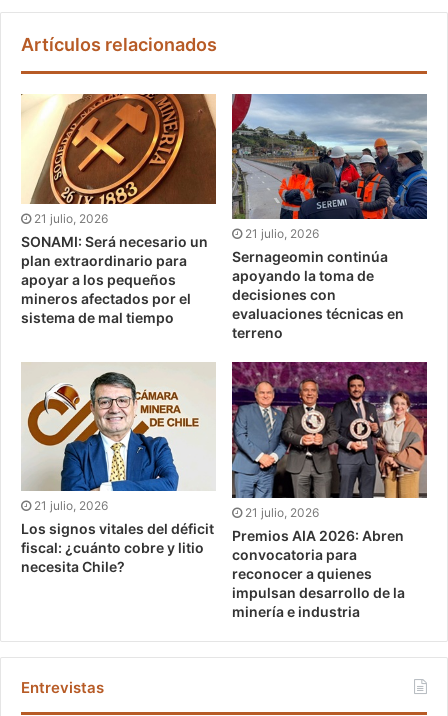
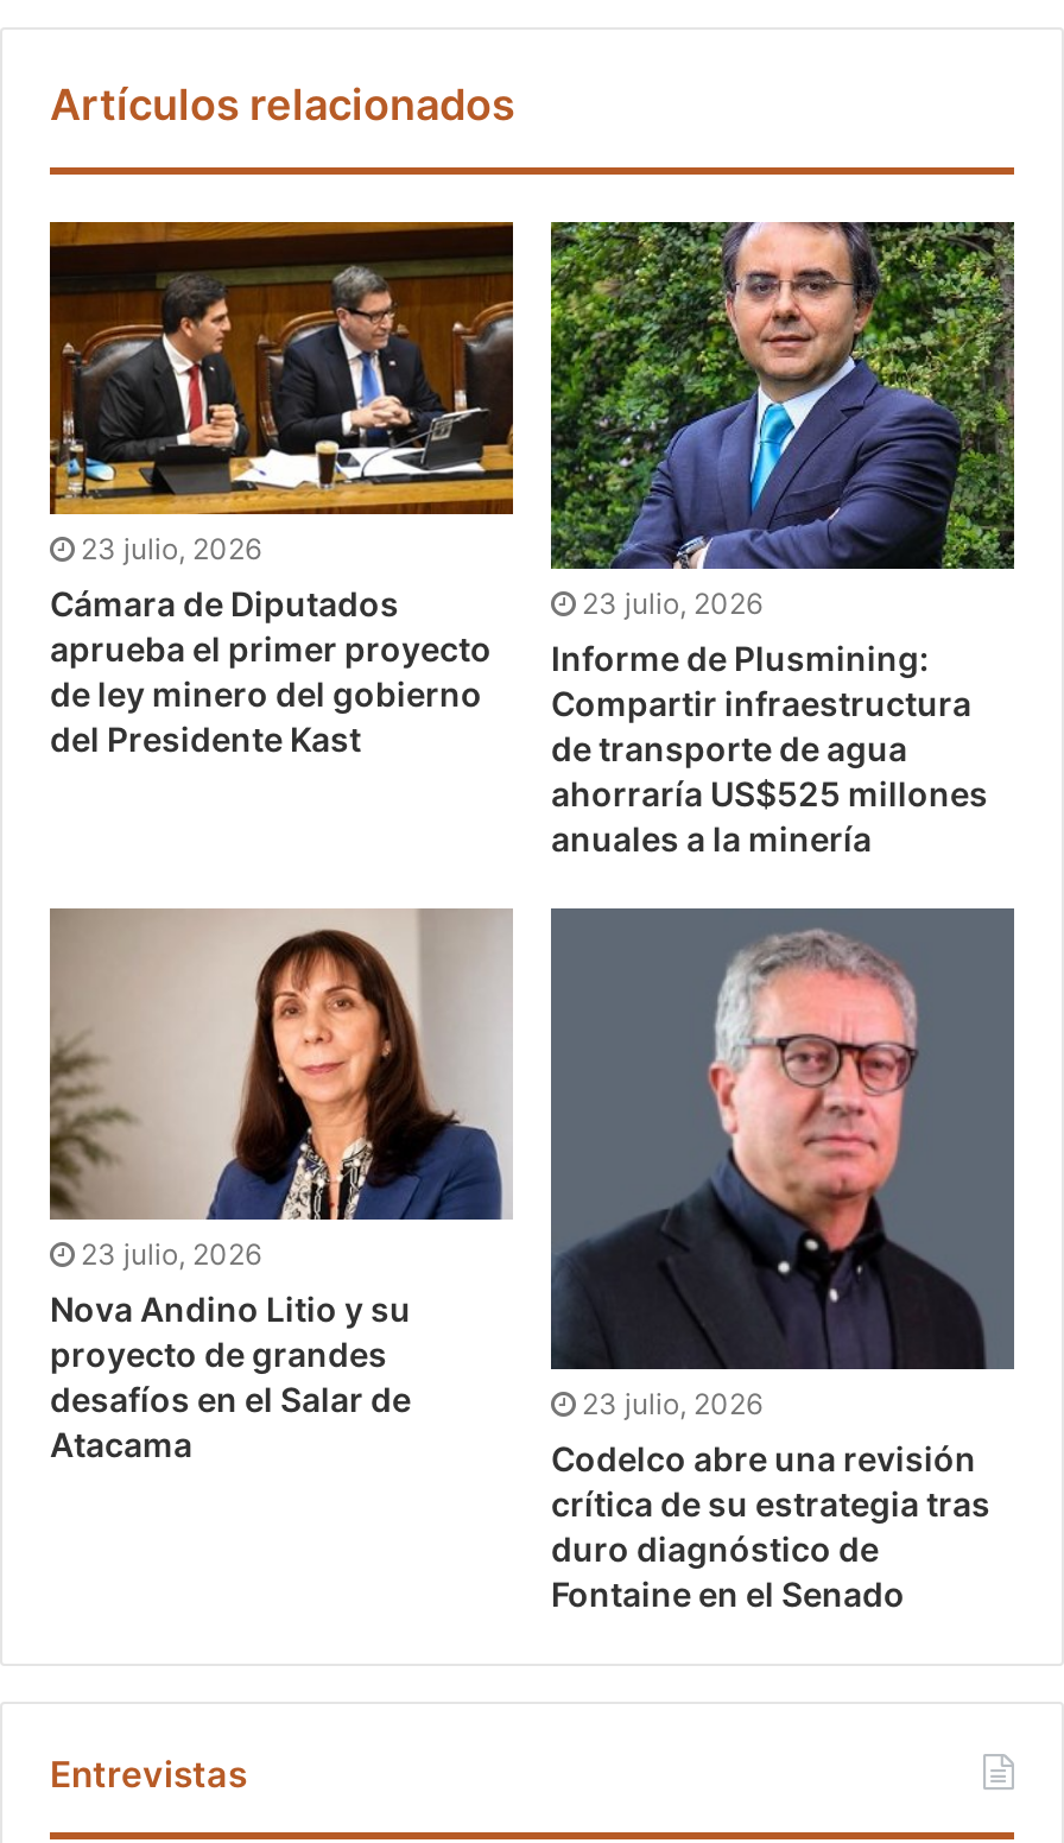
- [image]
- 21 julio, 2026
- SONAMI: Será necesario un
- plan extraordinario para
- apoyar a los pequeños
- mineros afectados por el
- sistema de mal tiempo
+ [image]
+ 23 julio, 2026
+ Cámara de Diputados
+ aprueba el primer proyecto
+ de ley minero del gobierno
+ del Presidente Kast

- [image]
- 21 julio, 2026
- Sernageomin continúa
- apoyando la toma de
- decisiones con
- evaluaciones técnicas en
- terreno
+ [image]
+ 23 julio, 2026
+ Informe de Plusmining:
+ Compartir infraestructura
+ de transporte de agua
+ ahorraría US$525 millones
+ anuales a la minería

- [image]
- 21 julio, 2026
- Los signos vitales del déficit
- fiscal: ¿cuánto cobre y litio
- necesita Chile?
+ [image]
+ 23 julio, 2026
+ Nova Andino Litio y su
+ proyecto de grandes
+ desafíos en el Salar de
+ Atacama

- [image]
- 21 julio, 2026
- Premios AIA 2026: Abren
- convocatoria para
- reconocer a quienes
- impulsan desarrollo de la
- minería e industria
+ [image]
+ 23 julio, 2026
+ Codelco abre una revisión
+ crítica de su estrategia tras
+ duro diagnóstico de
+ Fontaine en el Senado
